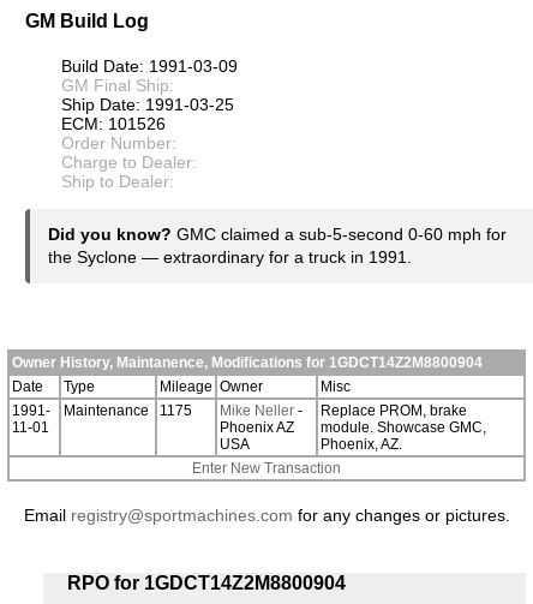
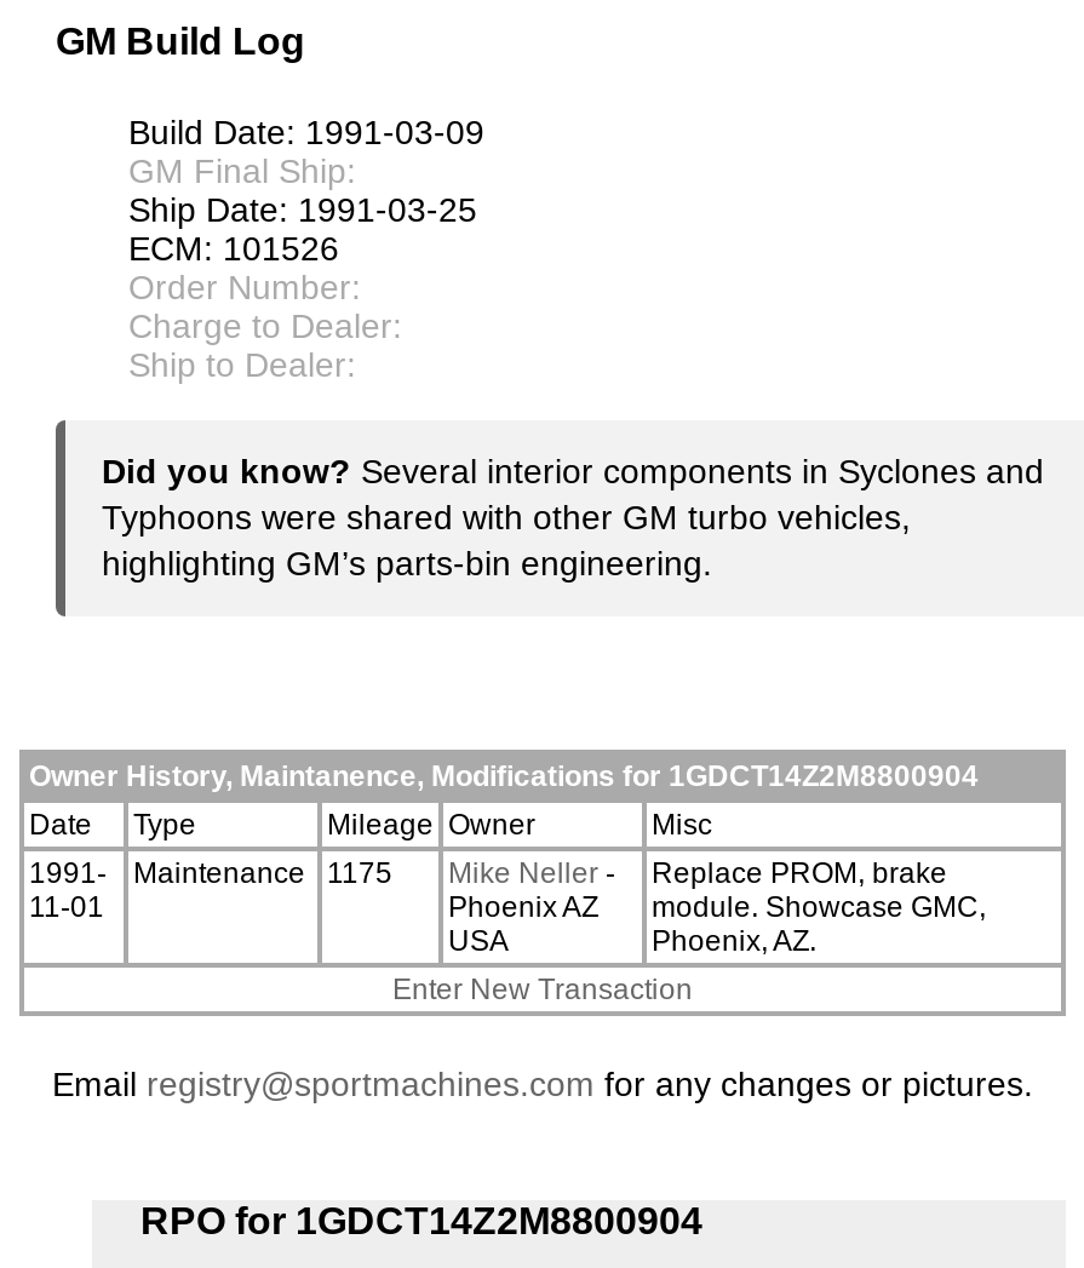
- Did you know? GMC claimed a sub-5-second 0-60 mph for
- the Syclone — extraordinary for a truck in 1991.
+ Did you know? Several interior components in Syclones and
+ Typhoons were shared with other GM turbo vehicles,
+ highlighting GM’s parts-bin engineering.
